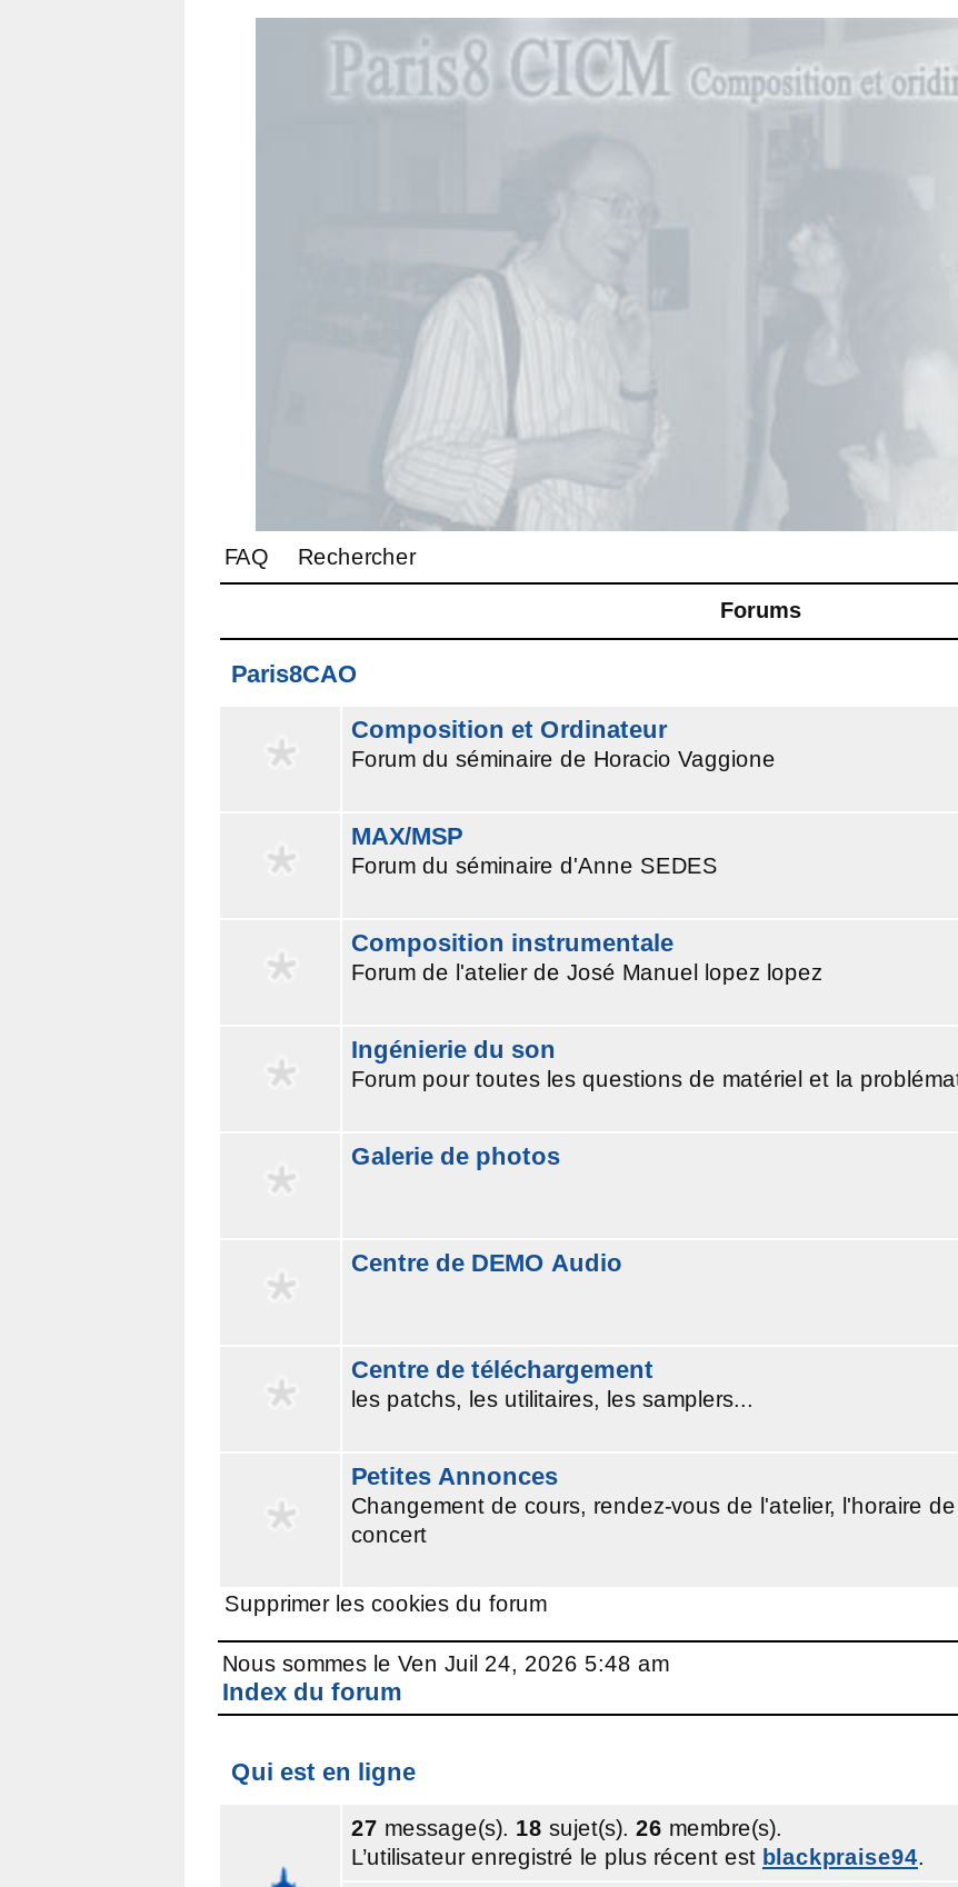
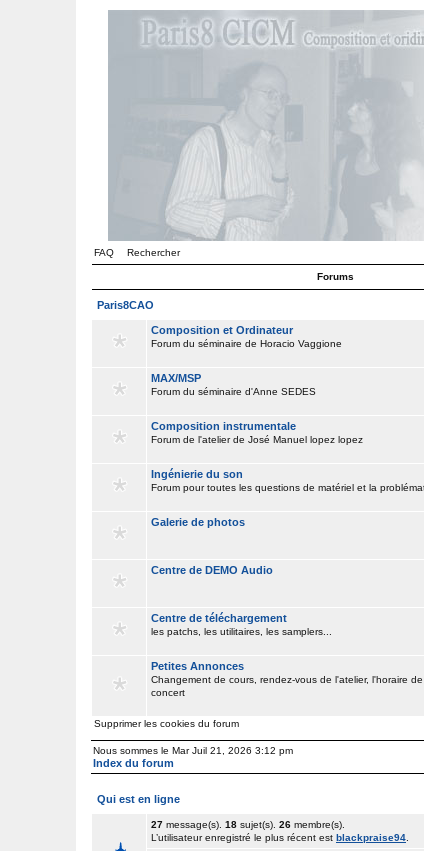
- Nous sommes le Ven Juil 24, 2026 5:48 am
+ Nous sommes le Mar Juil 21, 2026 3:12 pm
